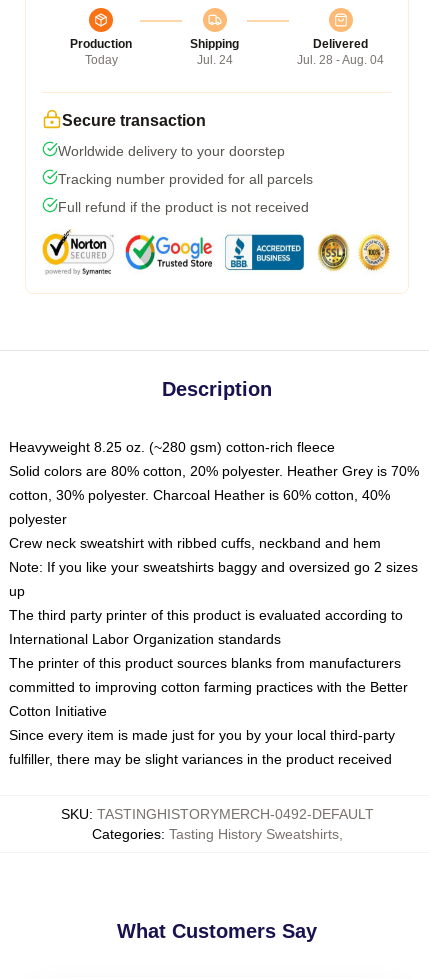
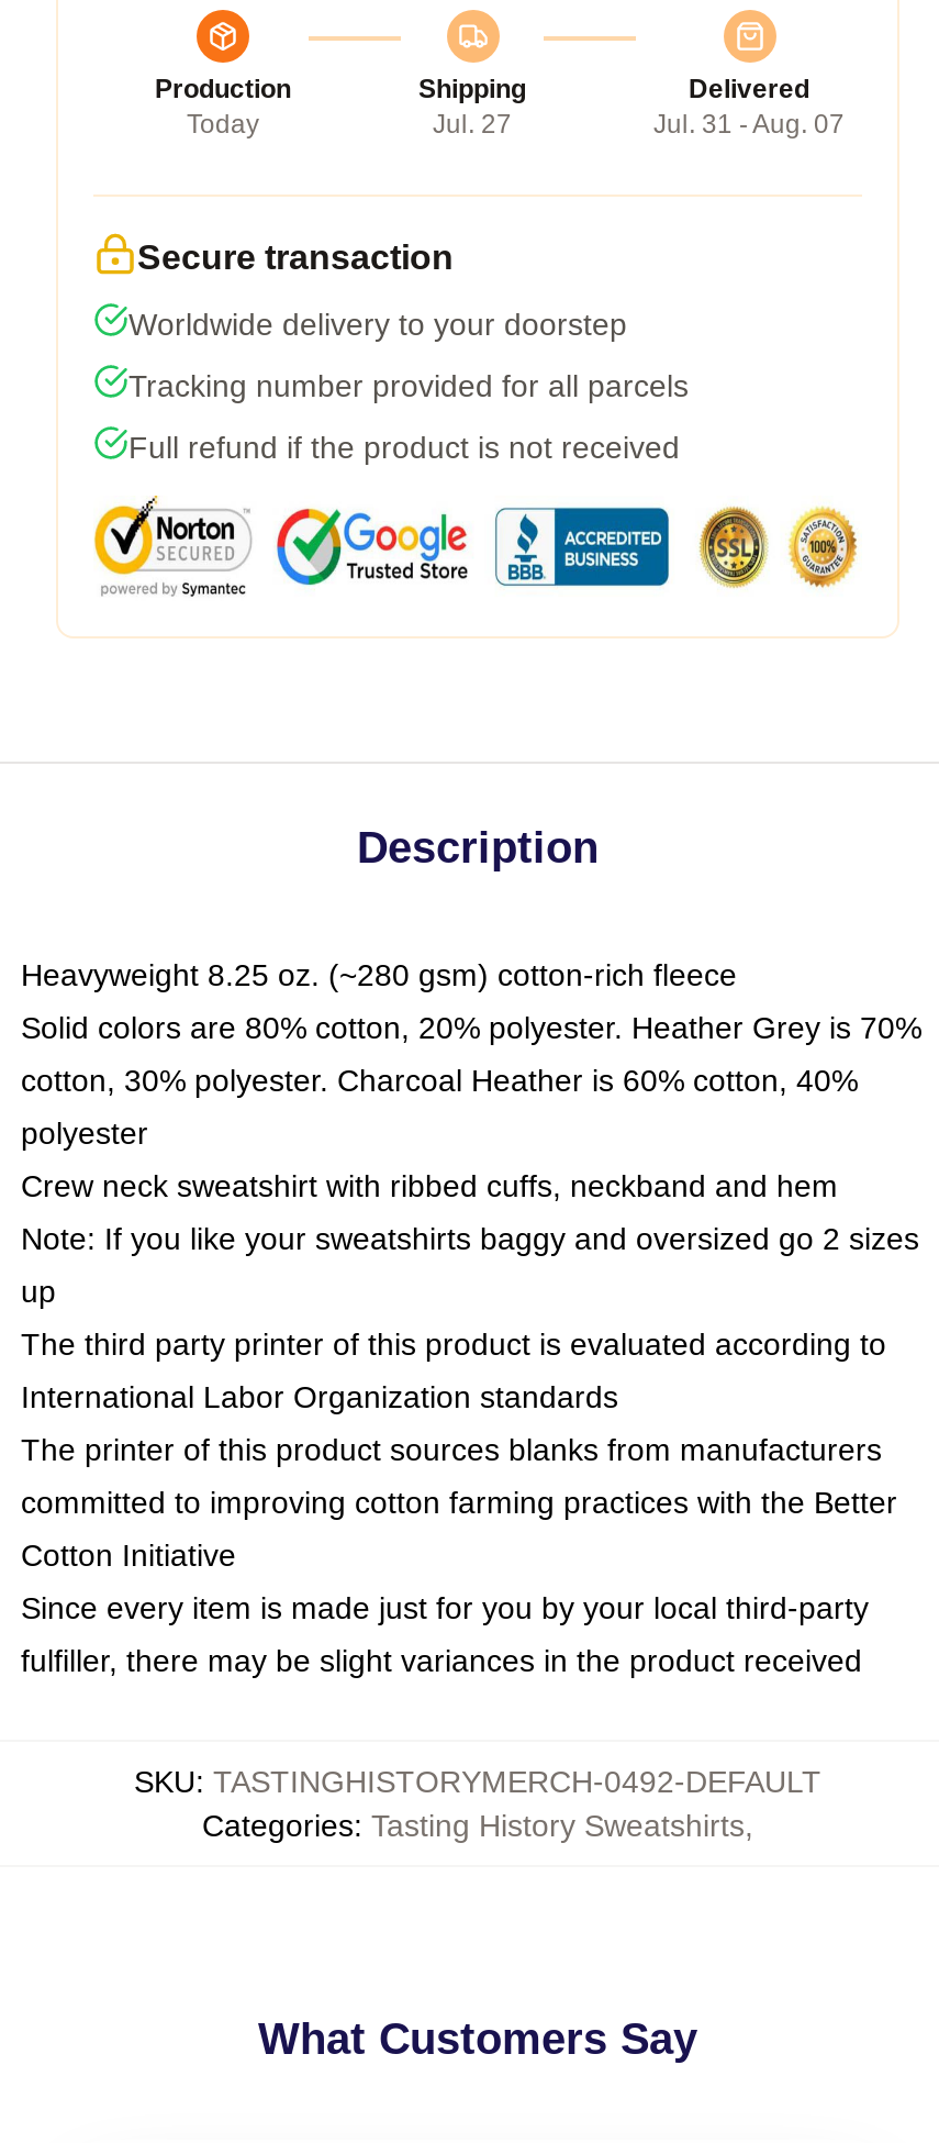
- Jul. 24
+ Jul. 27

- Jul. 28 - Aug. 04
+ Jul. 31 - Aug. 07
